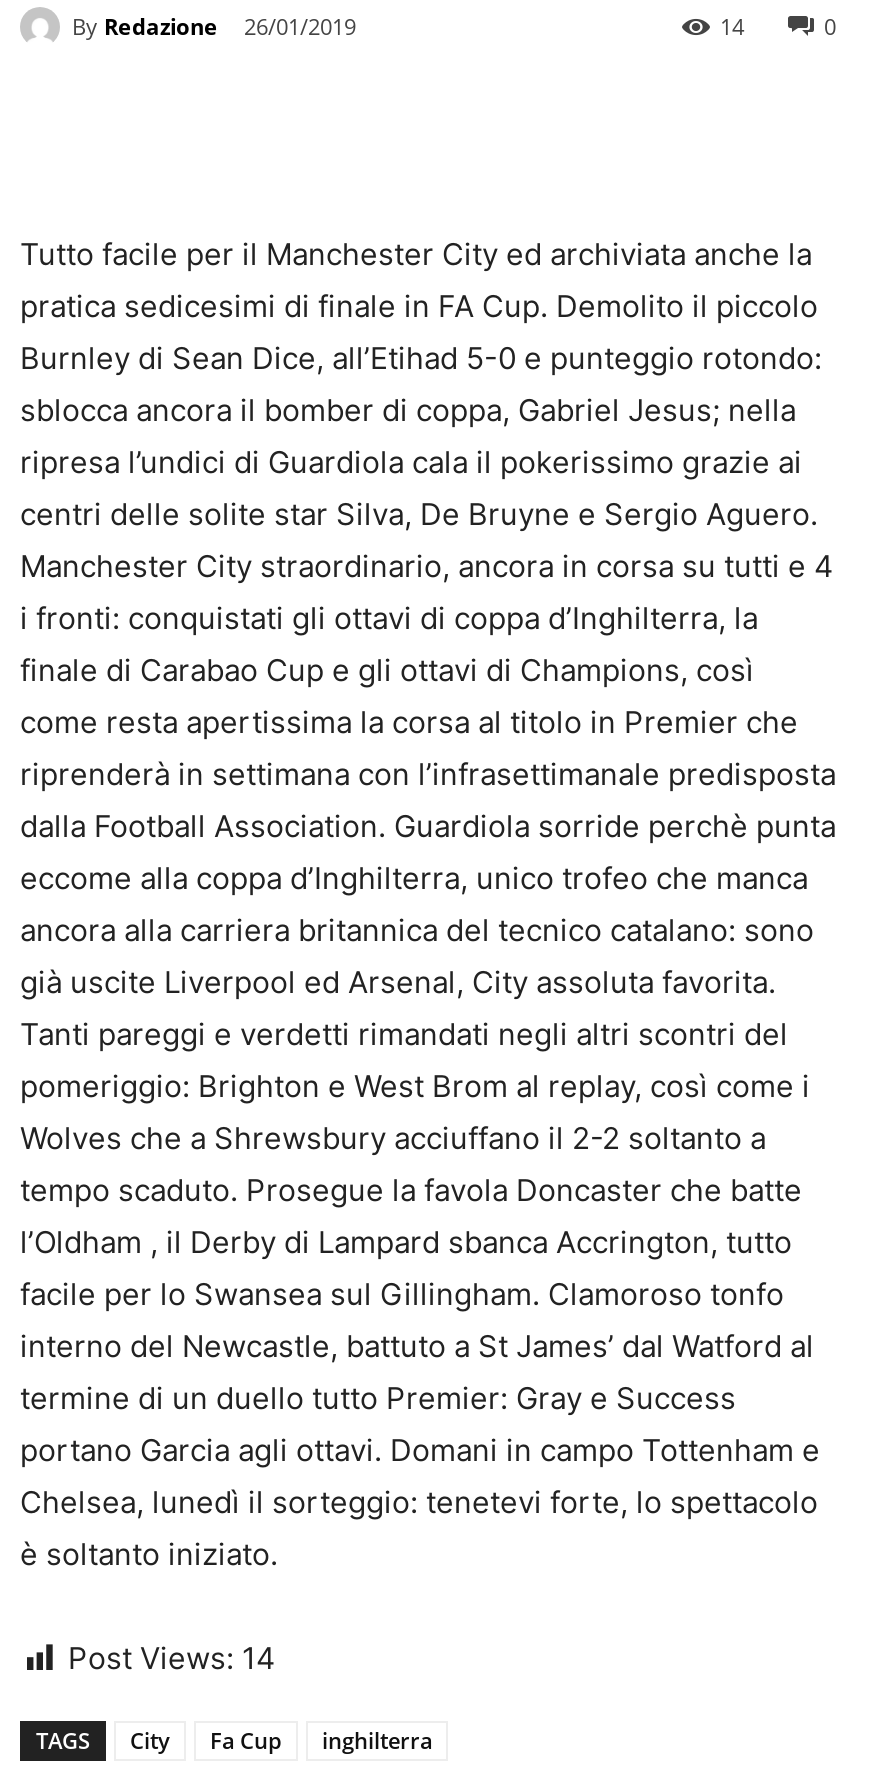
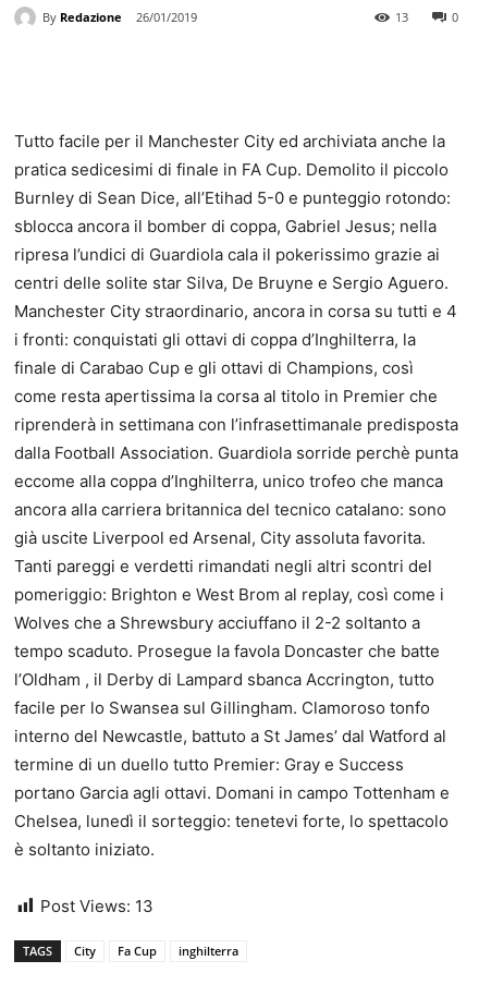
- 14
+ 13

- Post Views: 14
+ Post Views: 13
